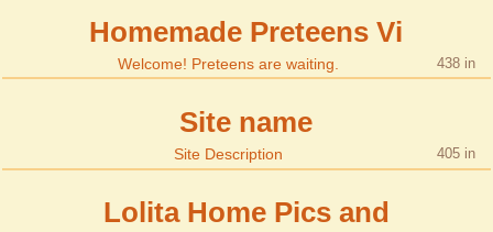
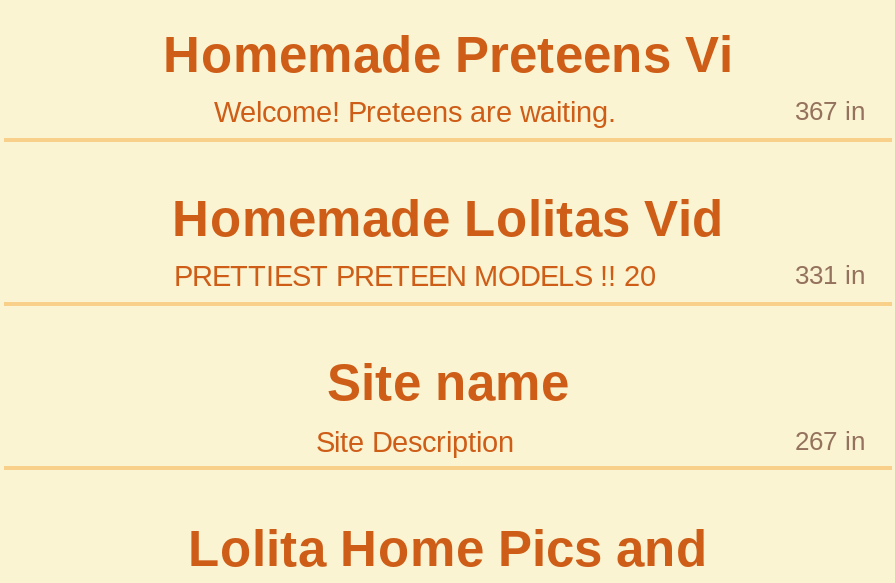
- 438
+ 367
+ Homemade Lolitas Vid
+ PRETTIEST PRETEEN MODELS !! 20
+ 331

- 405
+ 267
